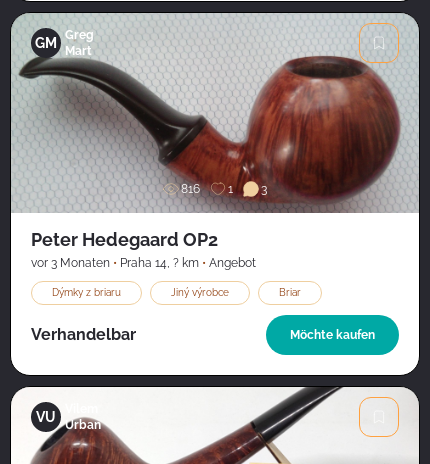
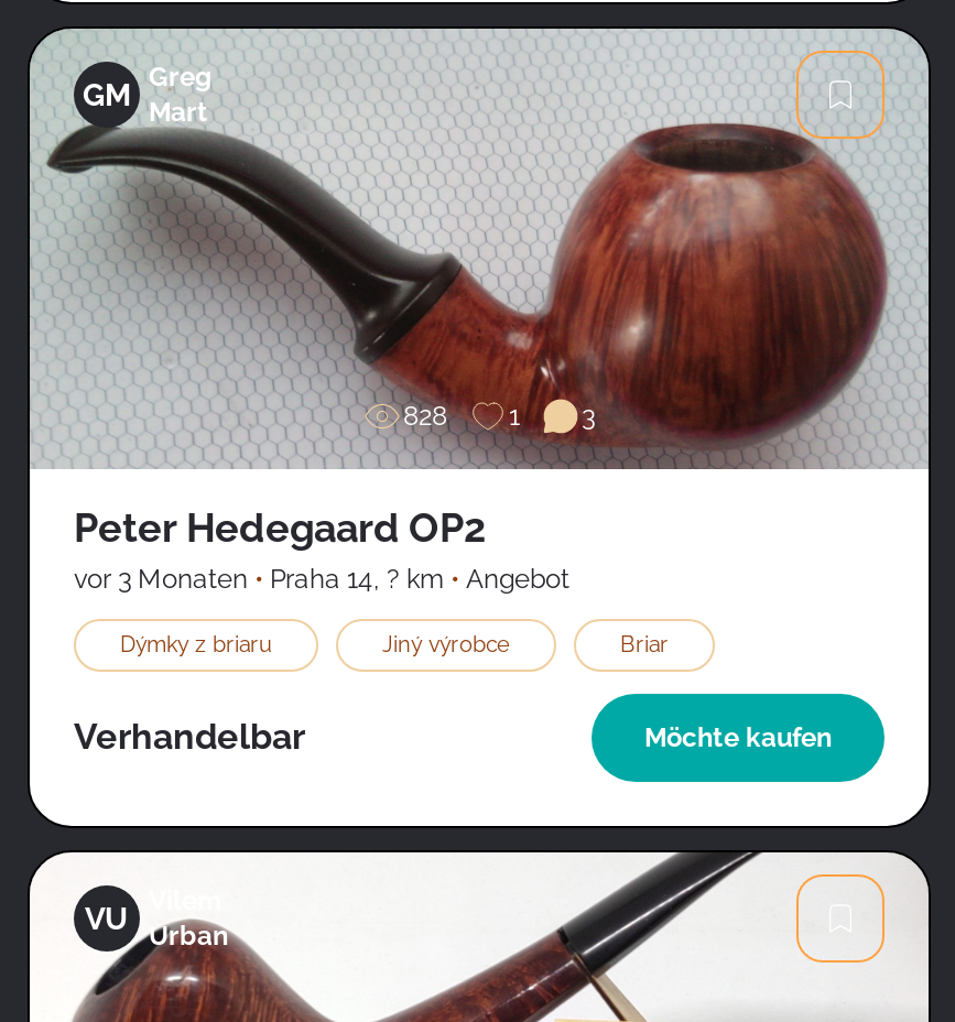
- 816 1 3
+ 828 1 3
